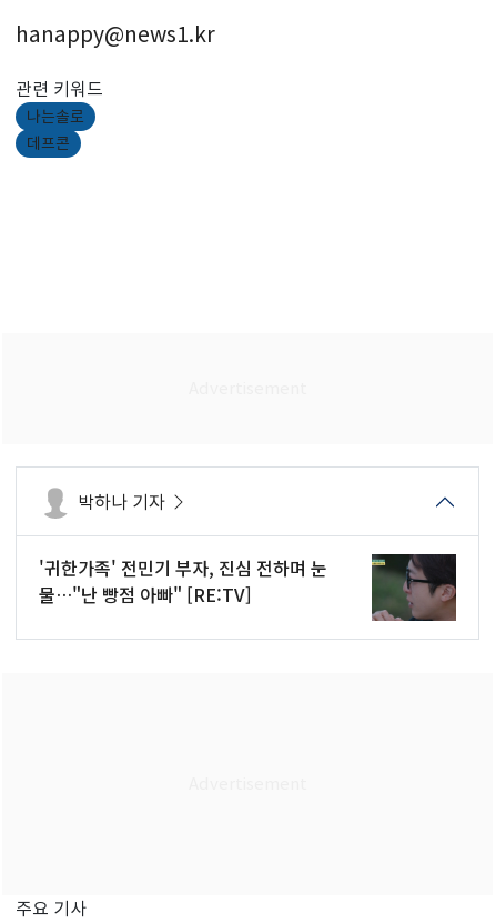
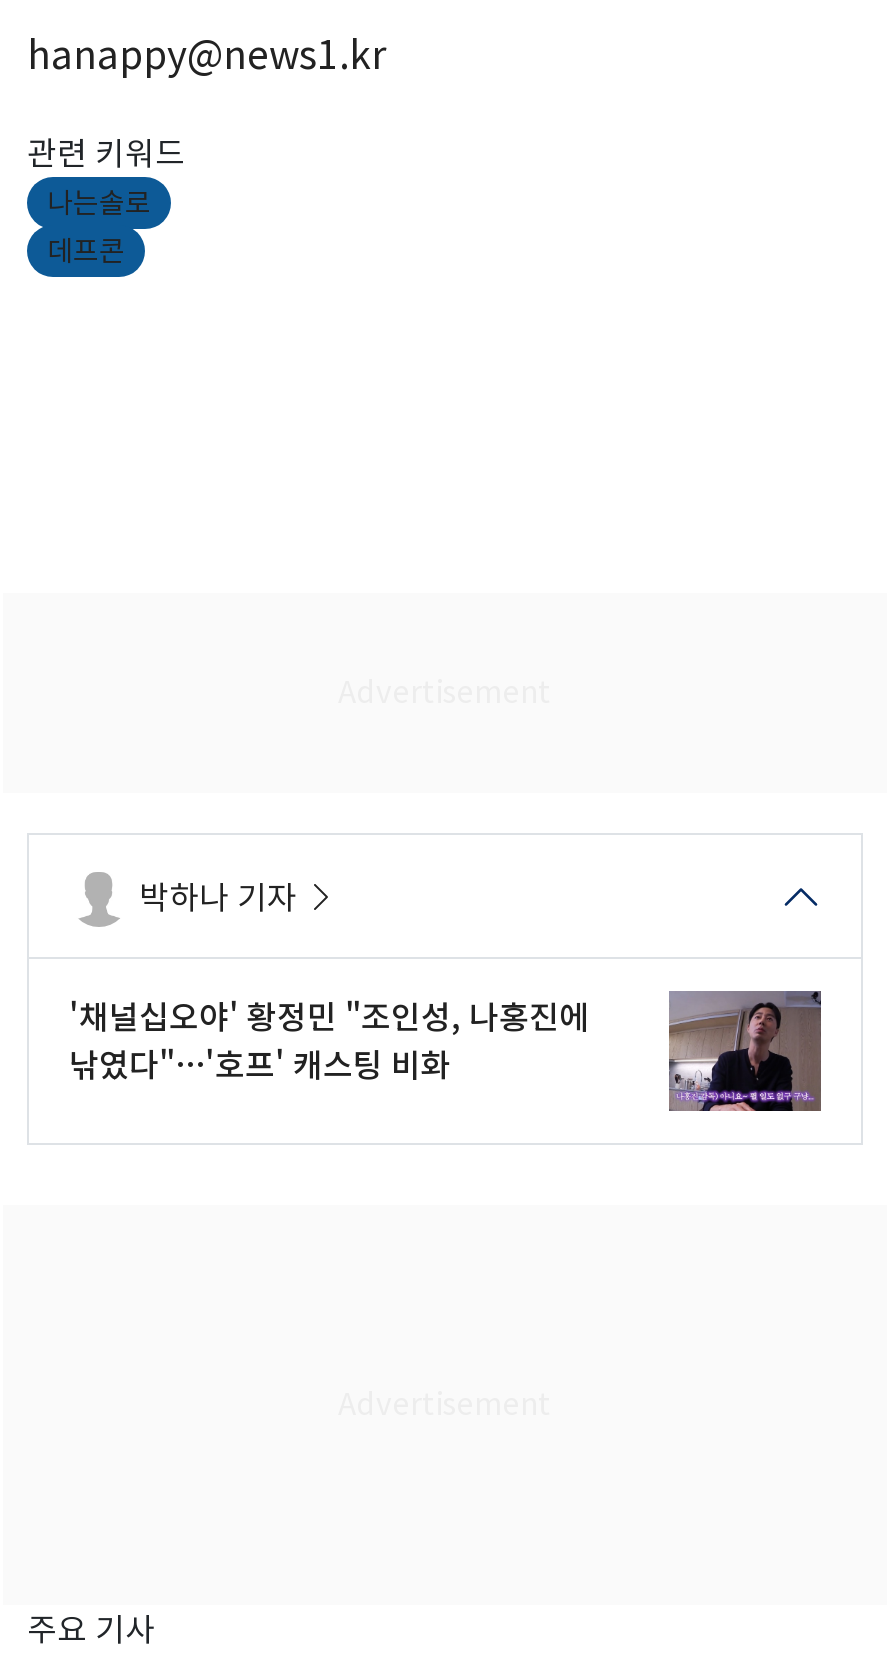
- [image]
- '귀한가족' 전민기 부자, 진심 전하며 눈
- 물…"난 빵점 아빠" [RE:TV]
+ [image]
+ '채널십오야' 황정민 "조인성, 나홍진에
+ 낚였다"…'호프' 캐스팅 비화
